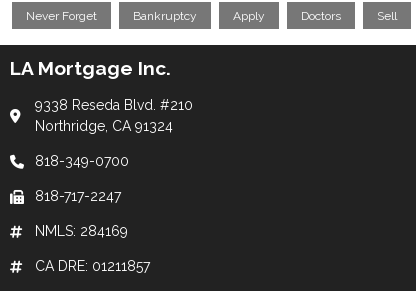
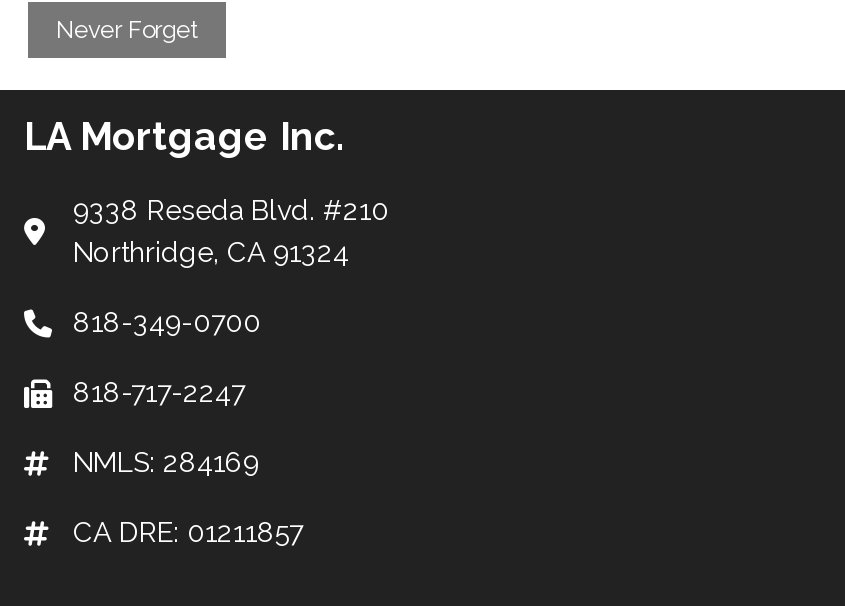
- Bankruptcy
- Apply
- Doctors
- Sell
